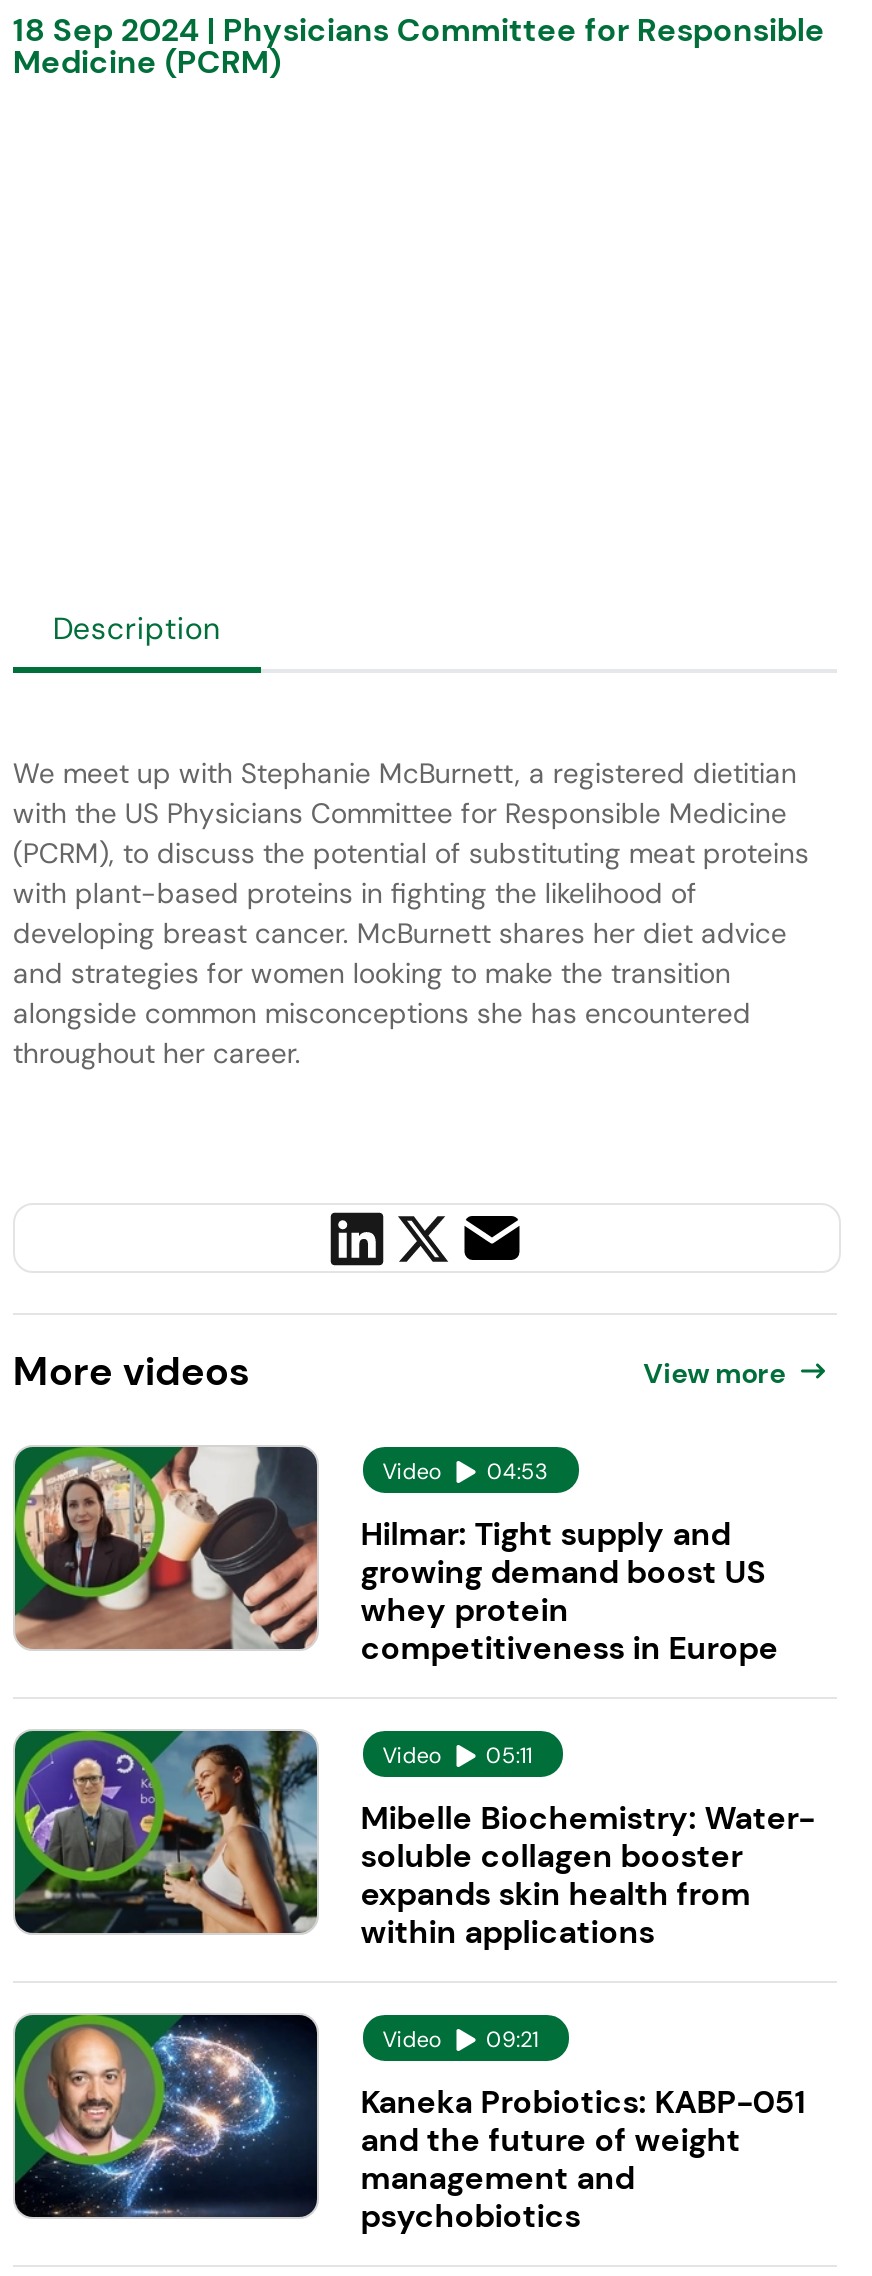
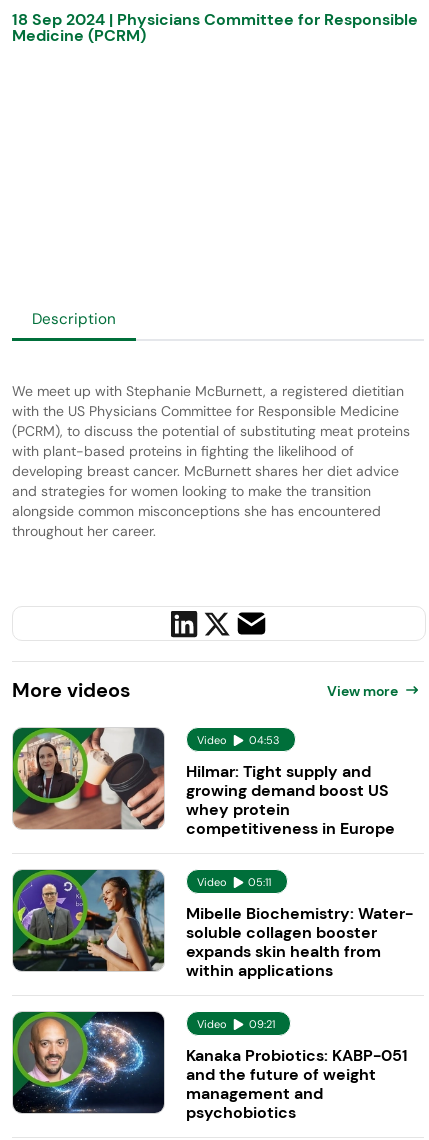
- Kaneka Probiotics: KABP-051
+ Kanaka Probiotics: KABP-051
